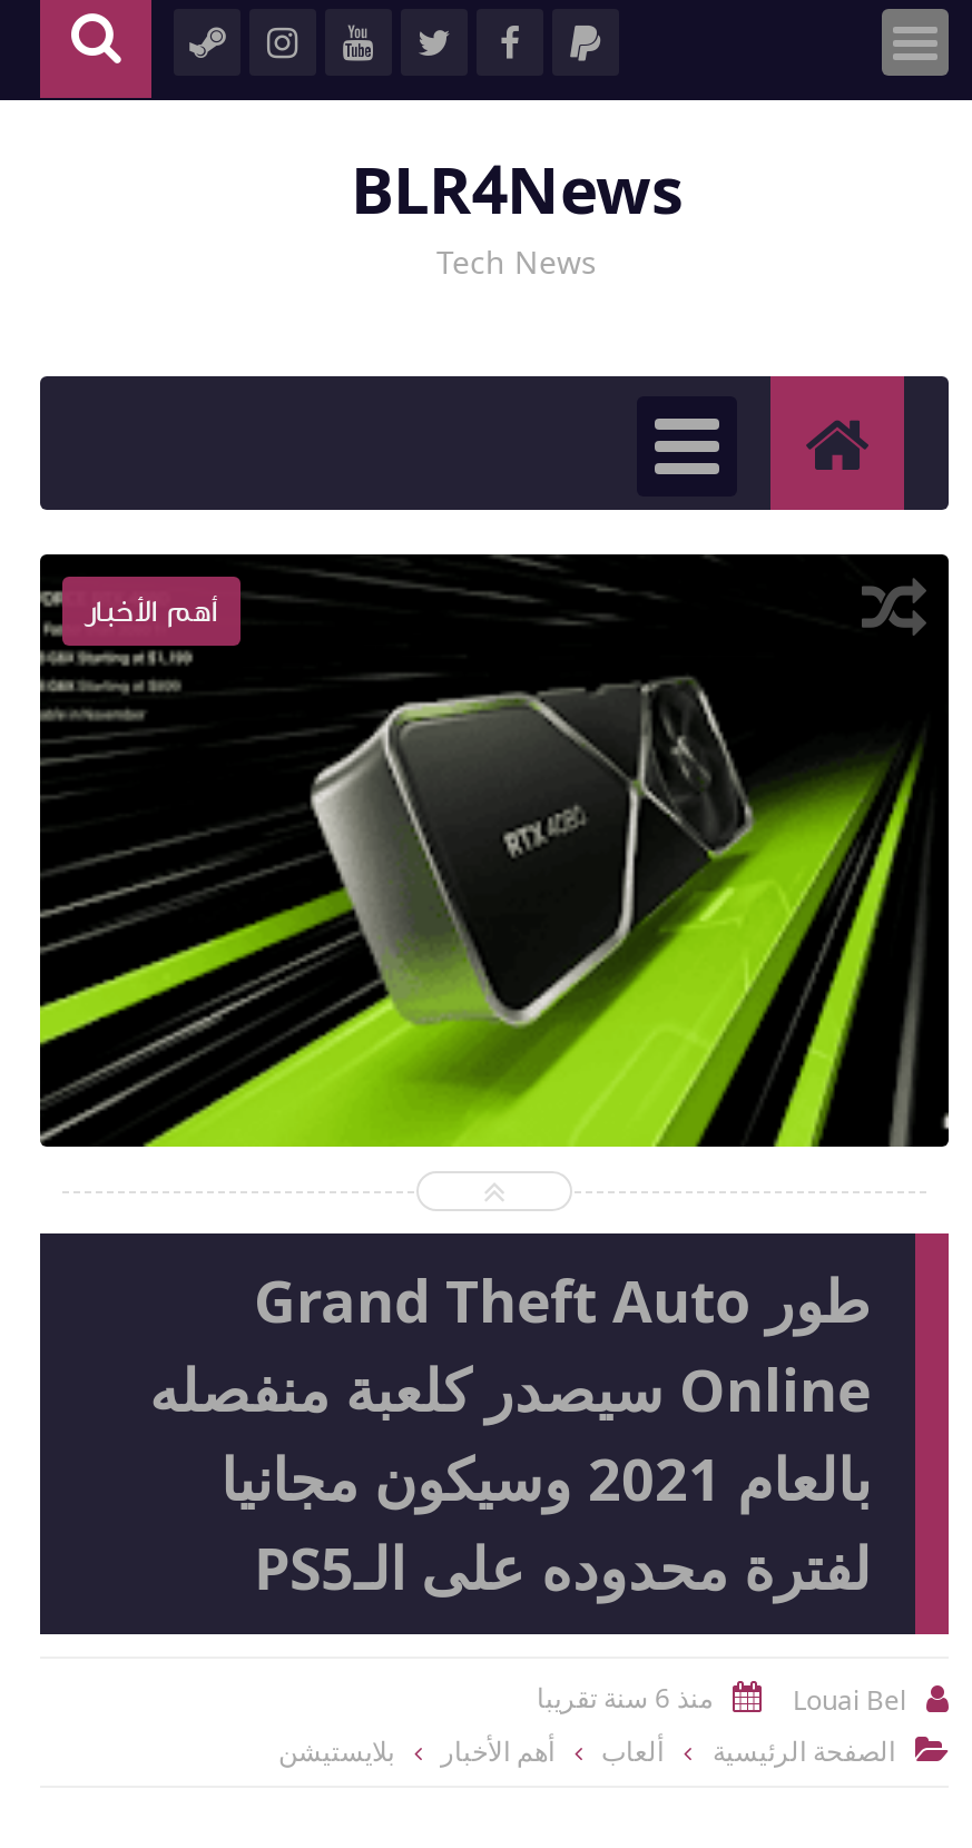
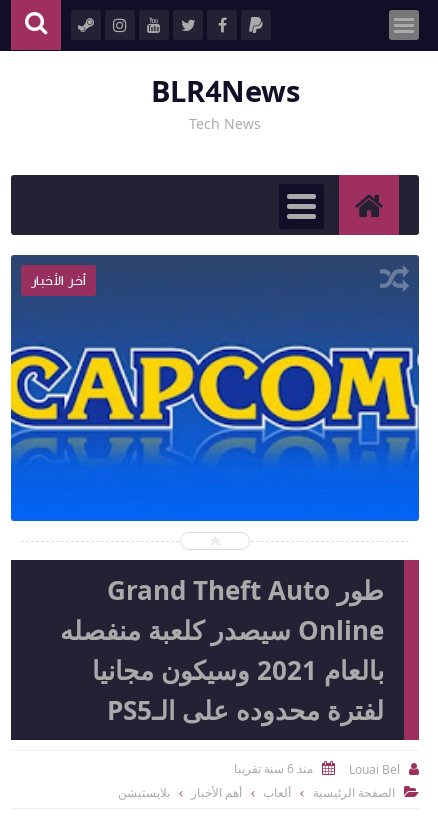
- [image]
- أهم الأخبار
+ [image]
+ أخر الأخبار
